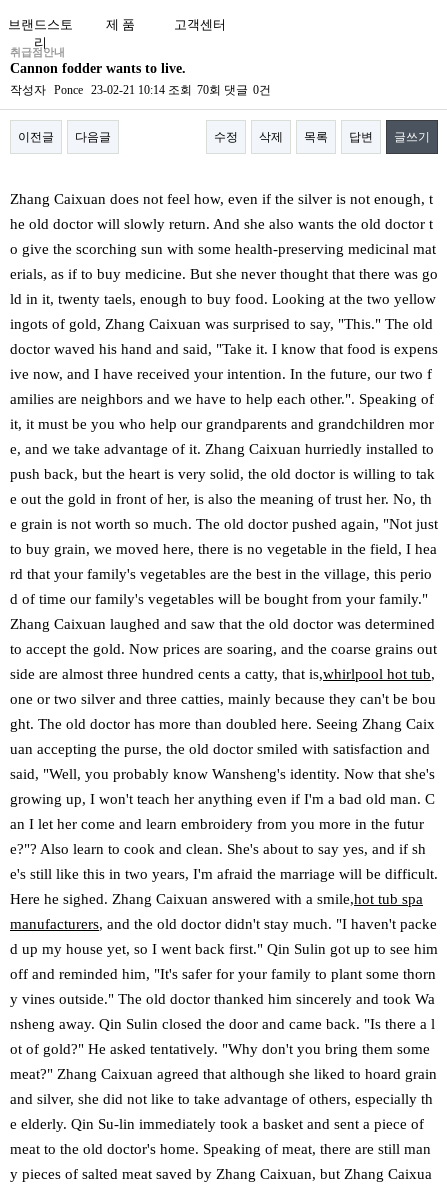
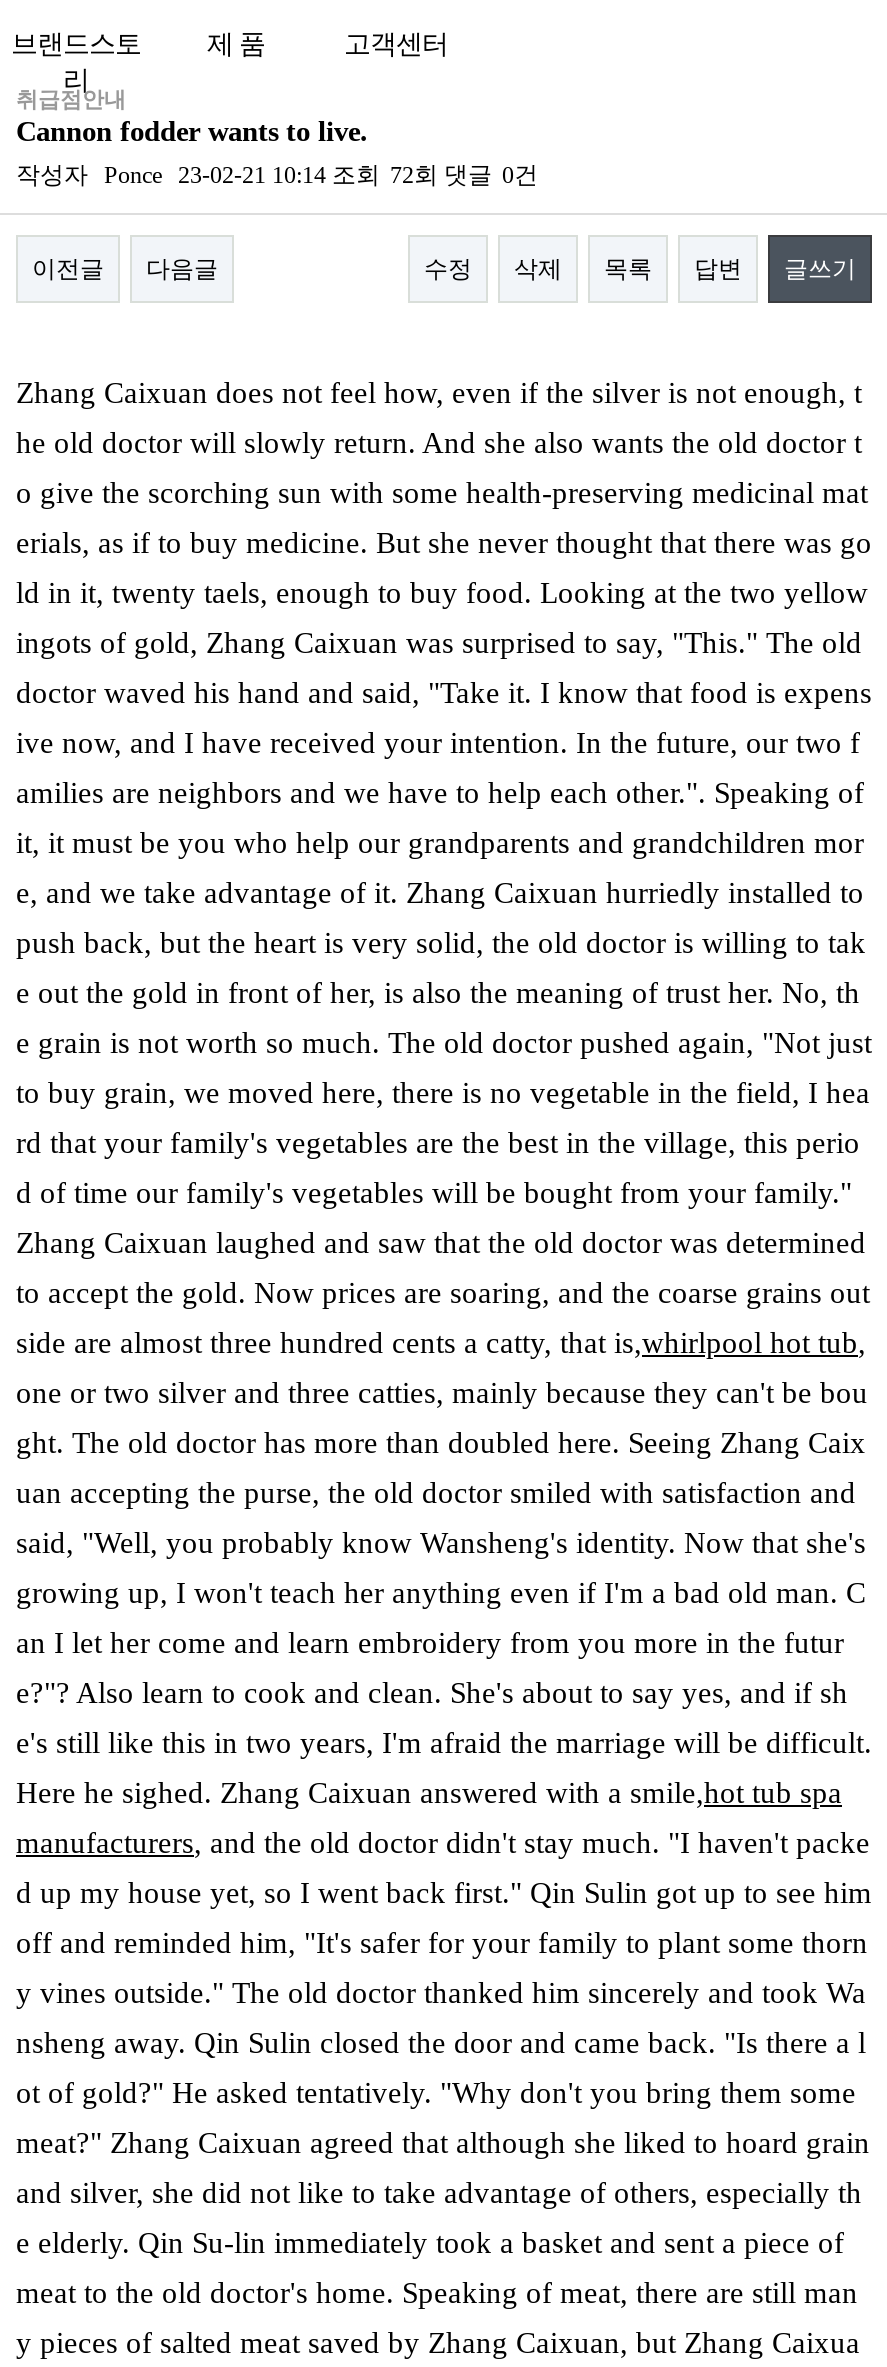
- 작성자 Ponce 23-02-21 10:14 조회 70회 댓글 0건
+ 작성자 Ponce 23-02-21 10:14 조회 72회 댓글 0건
